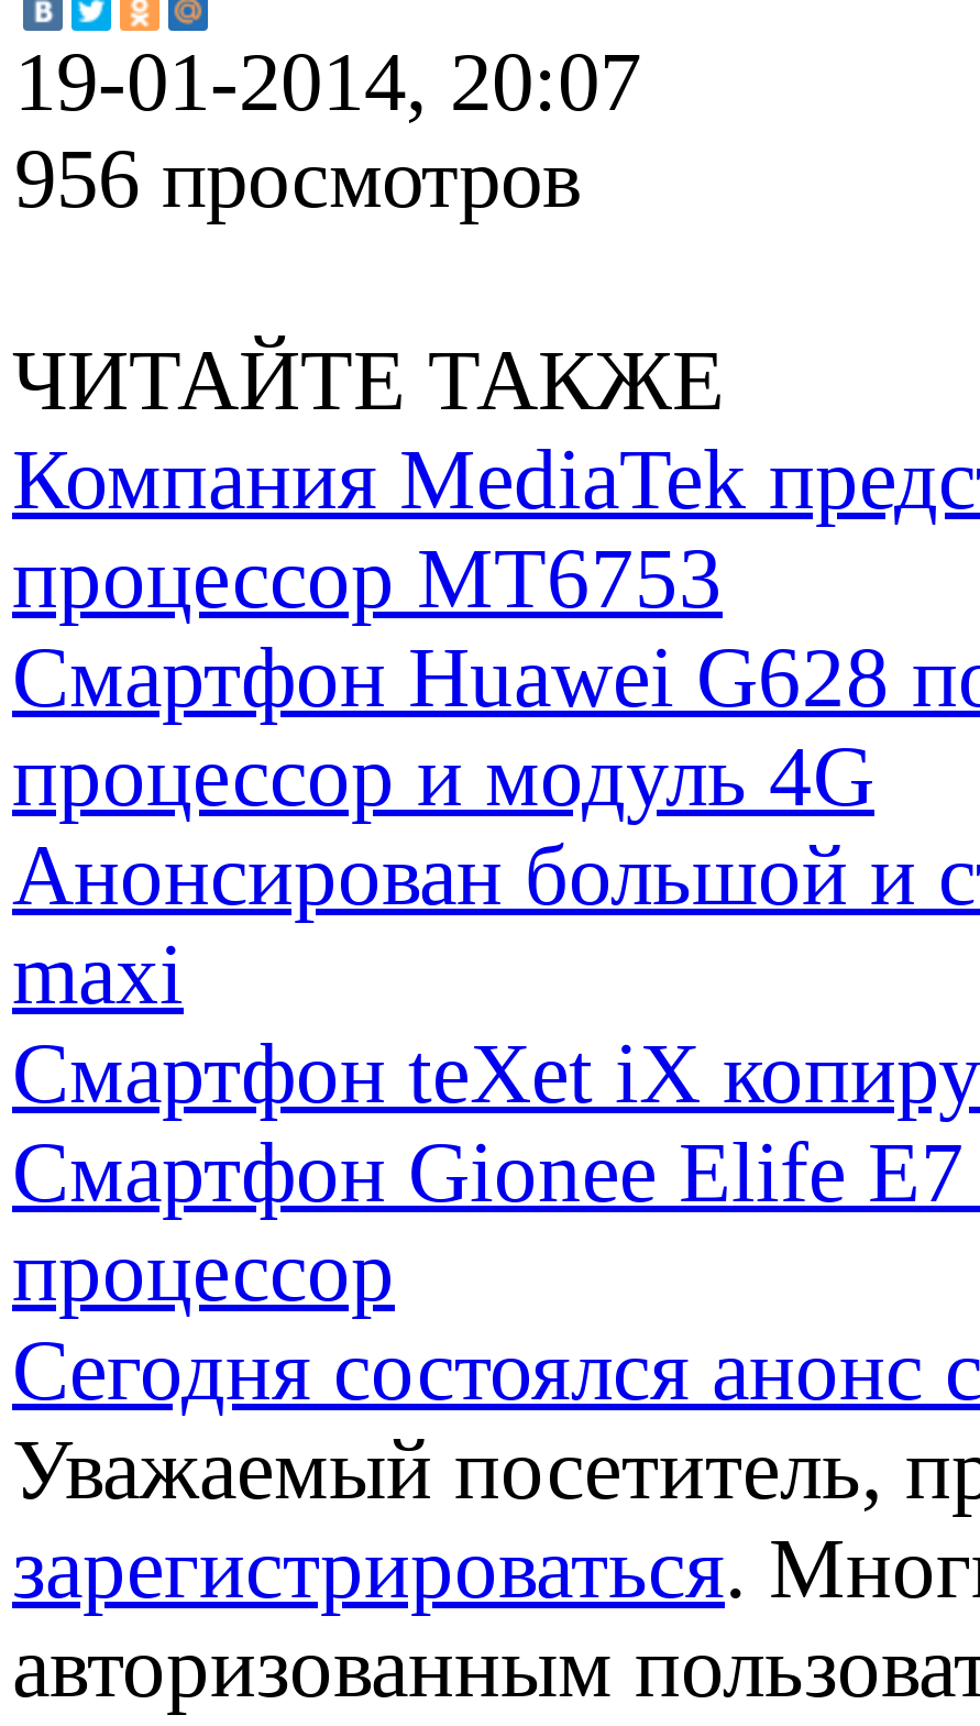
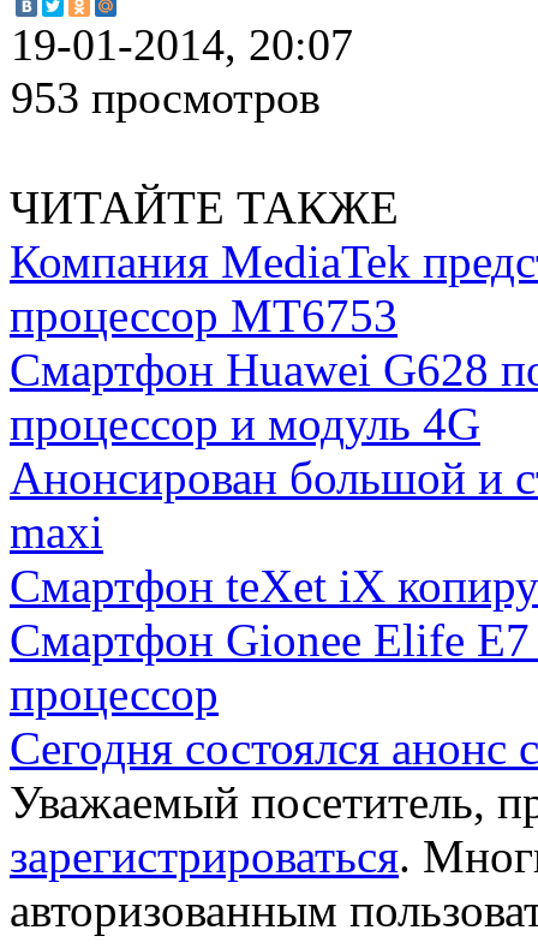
- 956 просмотров
+ 953 просмотров
